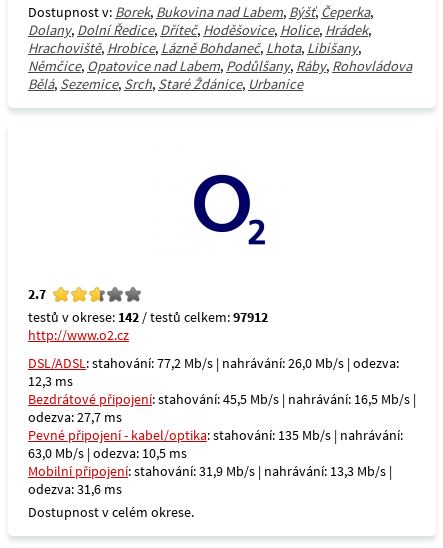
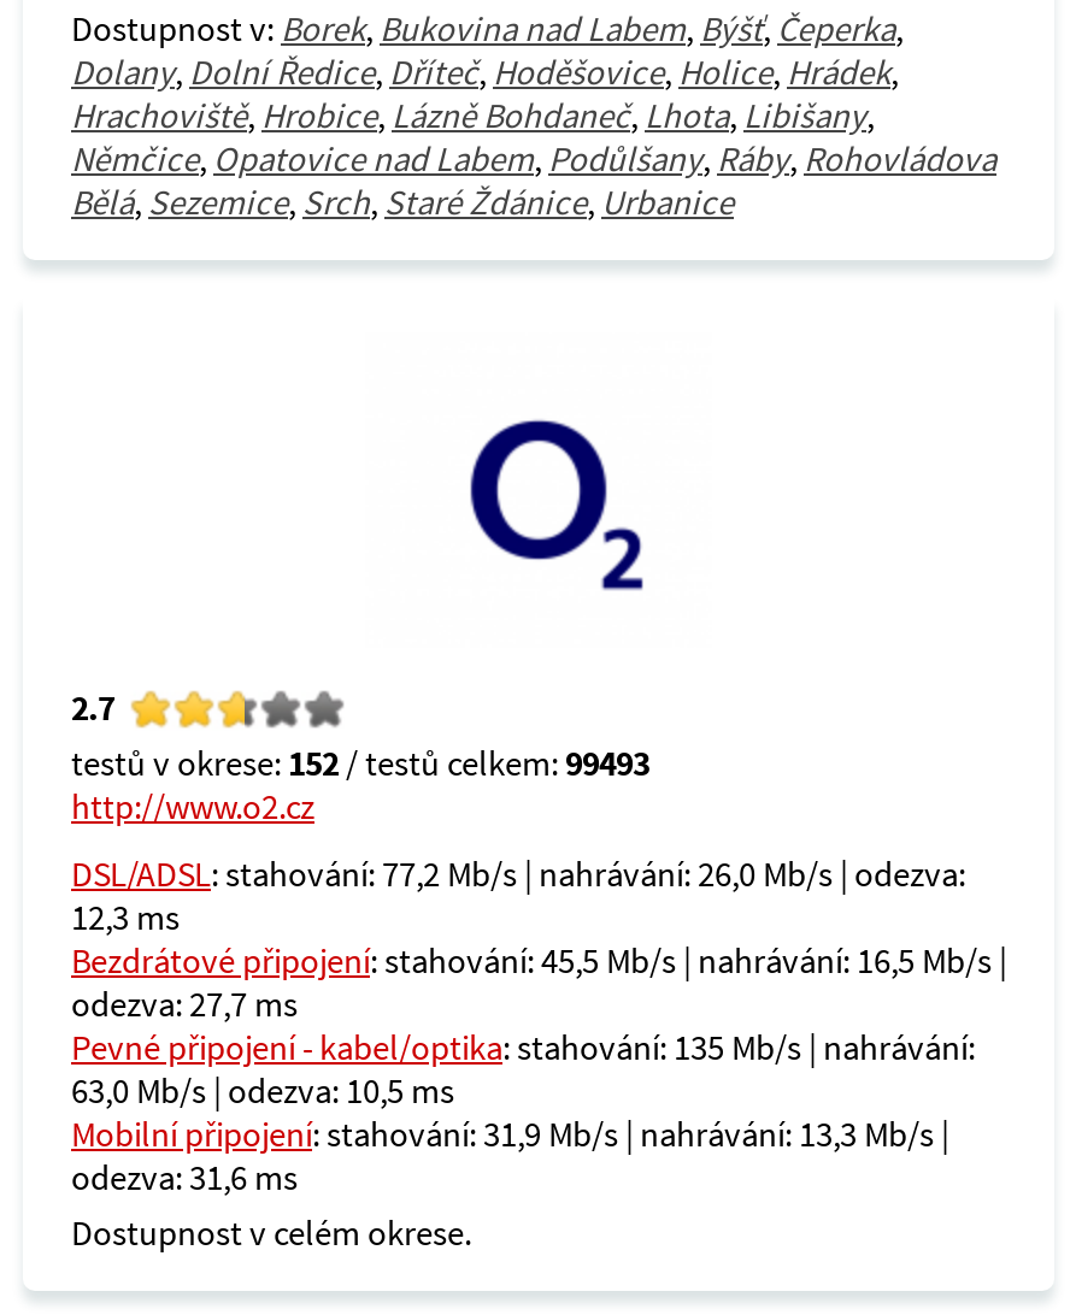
- testů v okrese: 142 / testů celkem: 97912
+ testů v okrese: 152 / testů celkem: 99493
